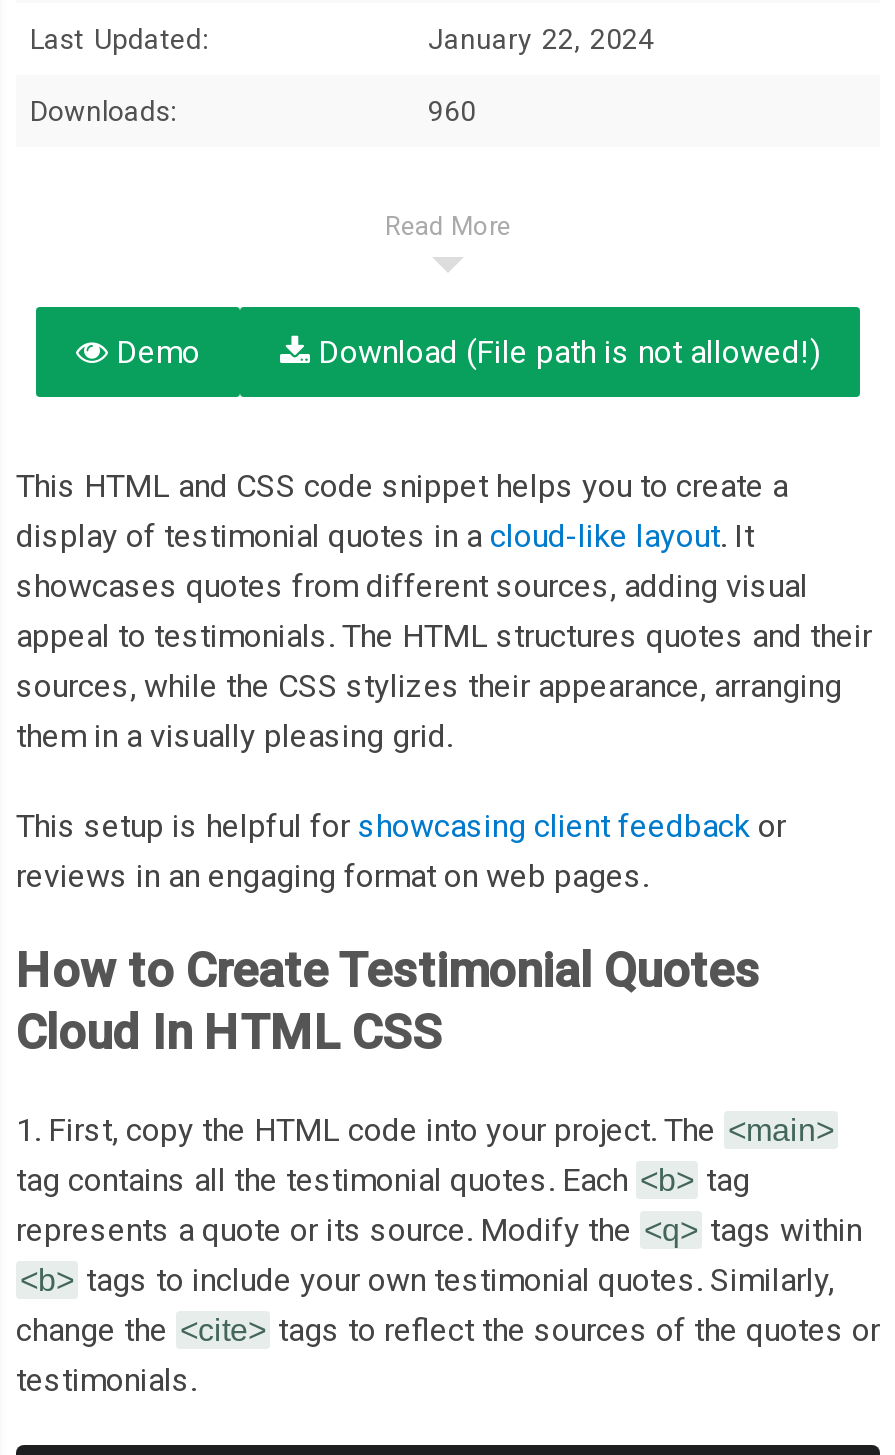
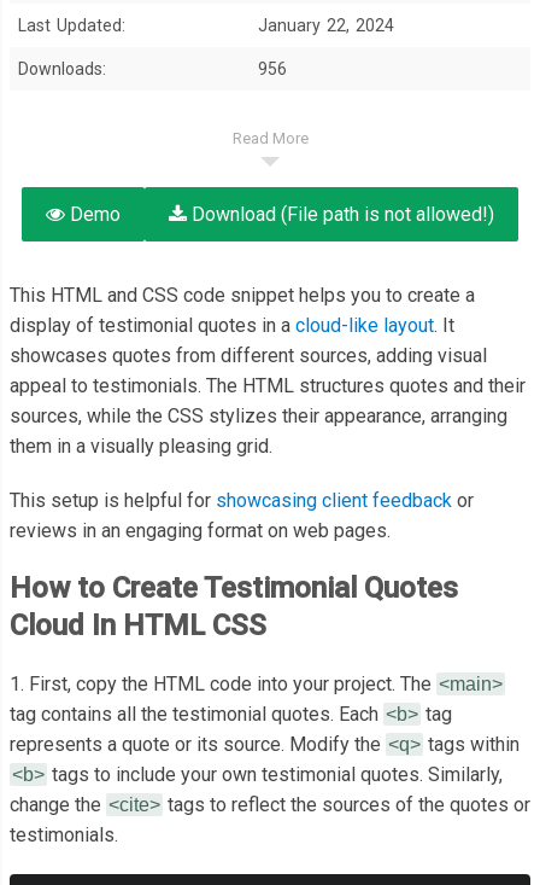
- 960
+ 956
